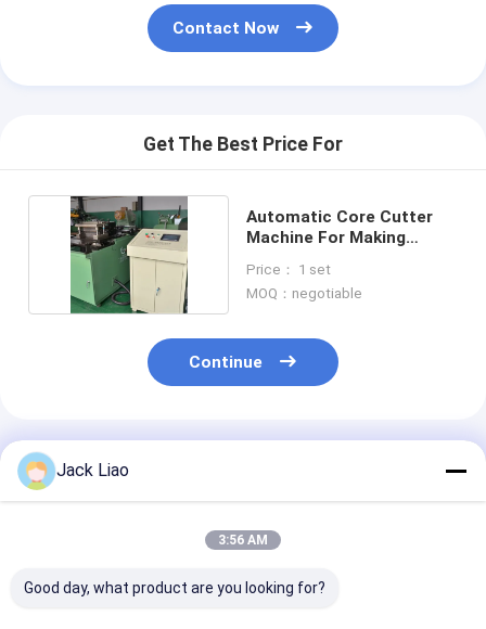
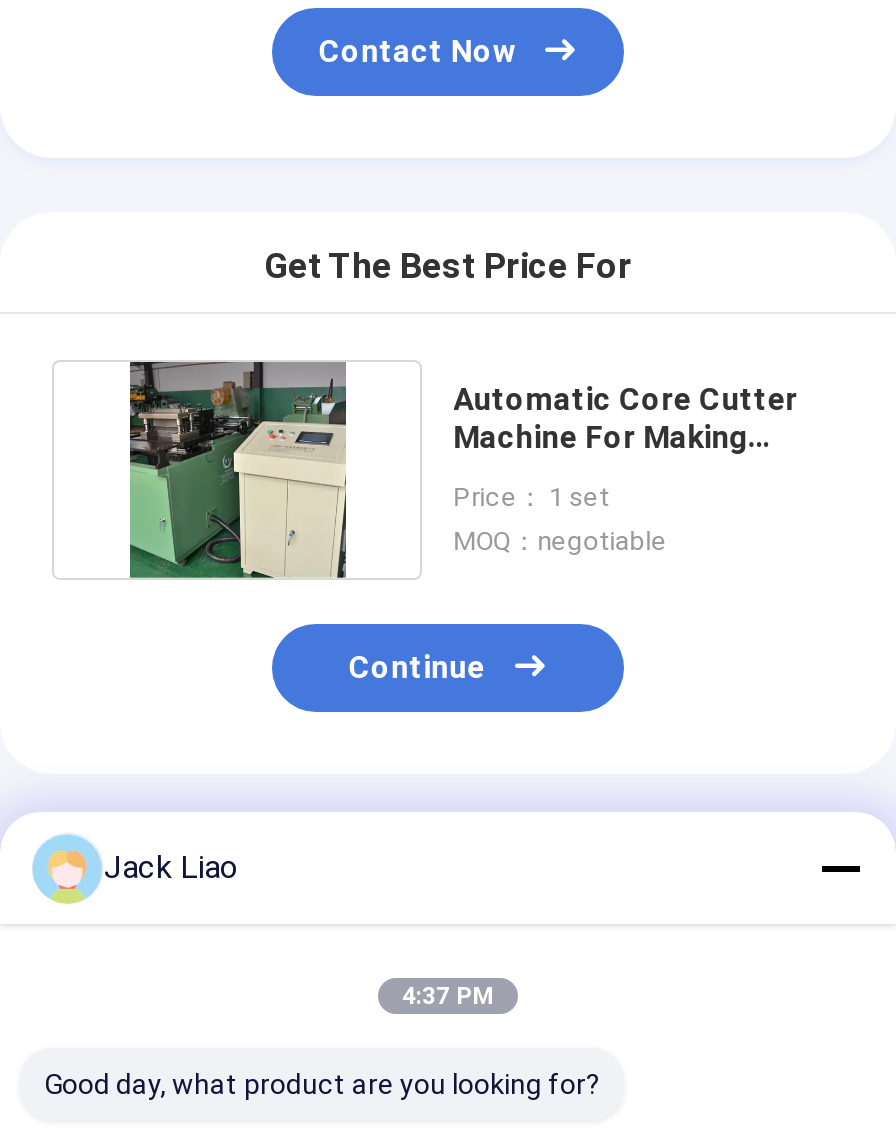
- 3:56 AM
+ 4:37 PM
